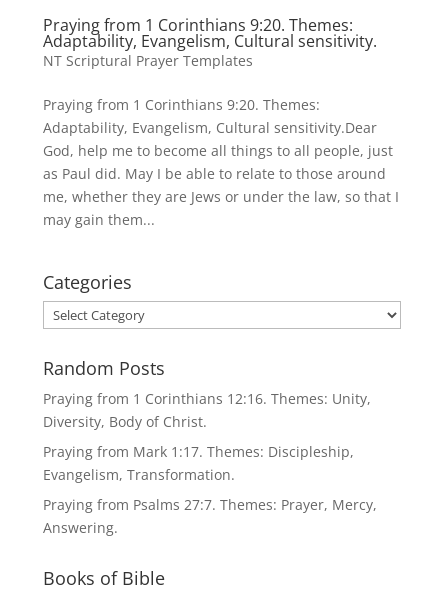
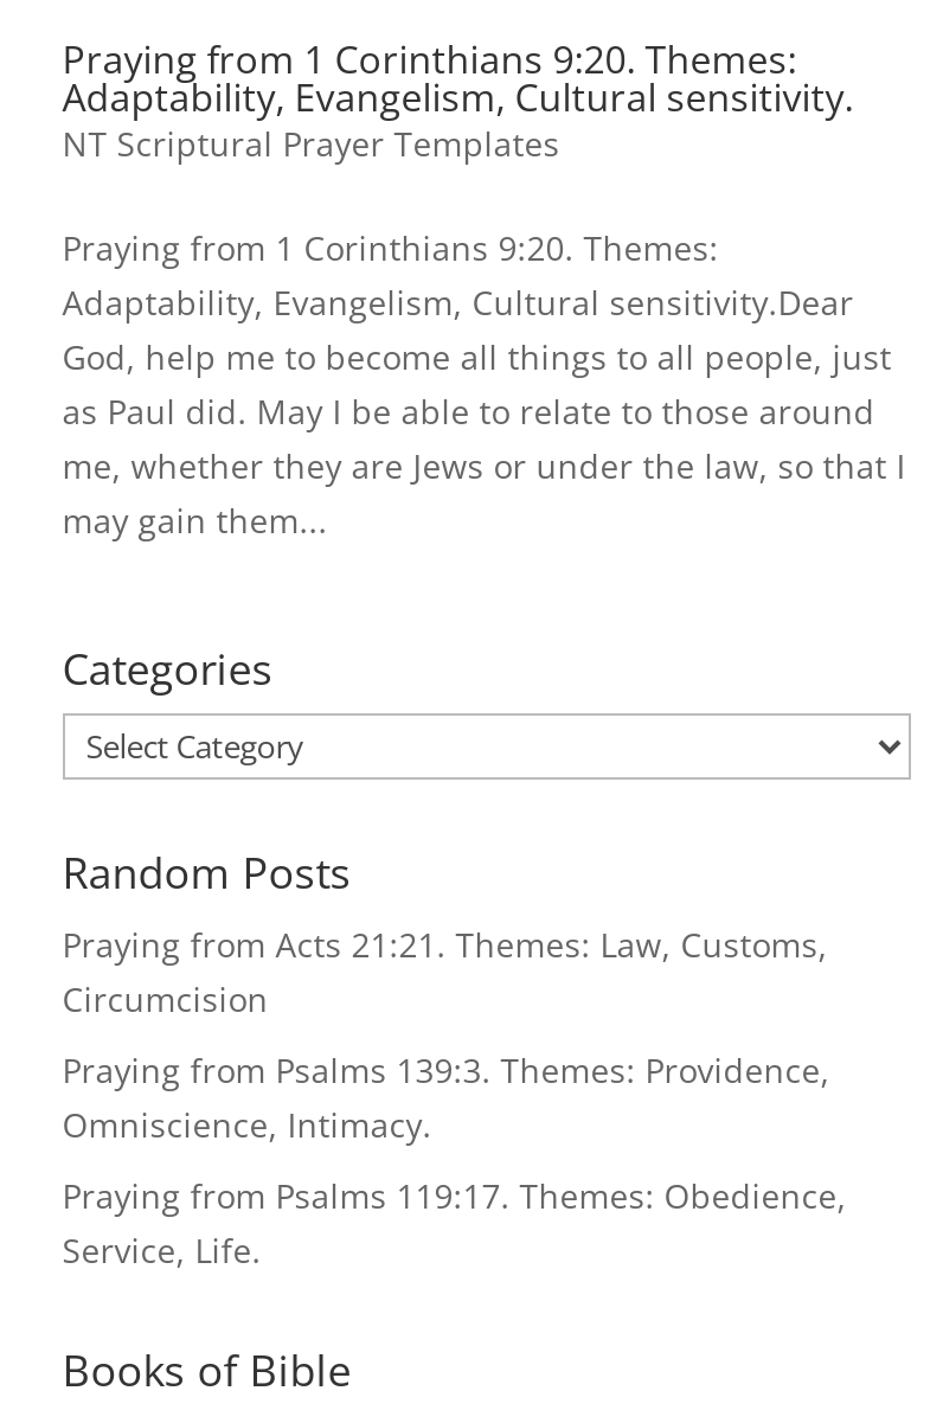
- Praying from 1 Corinthians 12:16. Themes: Unity,
- Diversity, Body of Christ.
+ Praying from Acts 21:21. Themes: Law, Customs,
+ Circumcision

- Praying from Mark 1:17. Themes: Discipleship,
- Evangelism, Transformation.
+ Praying from Psalms 139:3. Themes: Providence,
+ Omniscience, Intimacy.

- Praying from Psalms 27:7. Themes: Prayer, Mercy,
- Answering.
+ Praying from Psalms 119:17. Themes: Obedience,
+ Service, Life.
